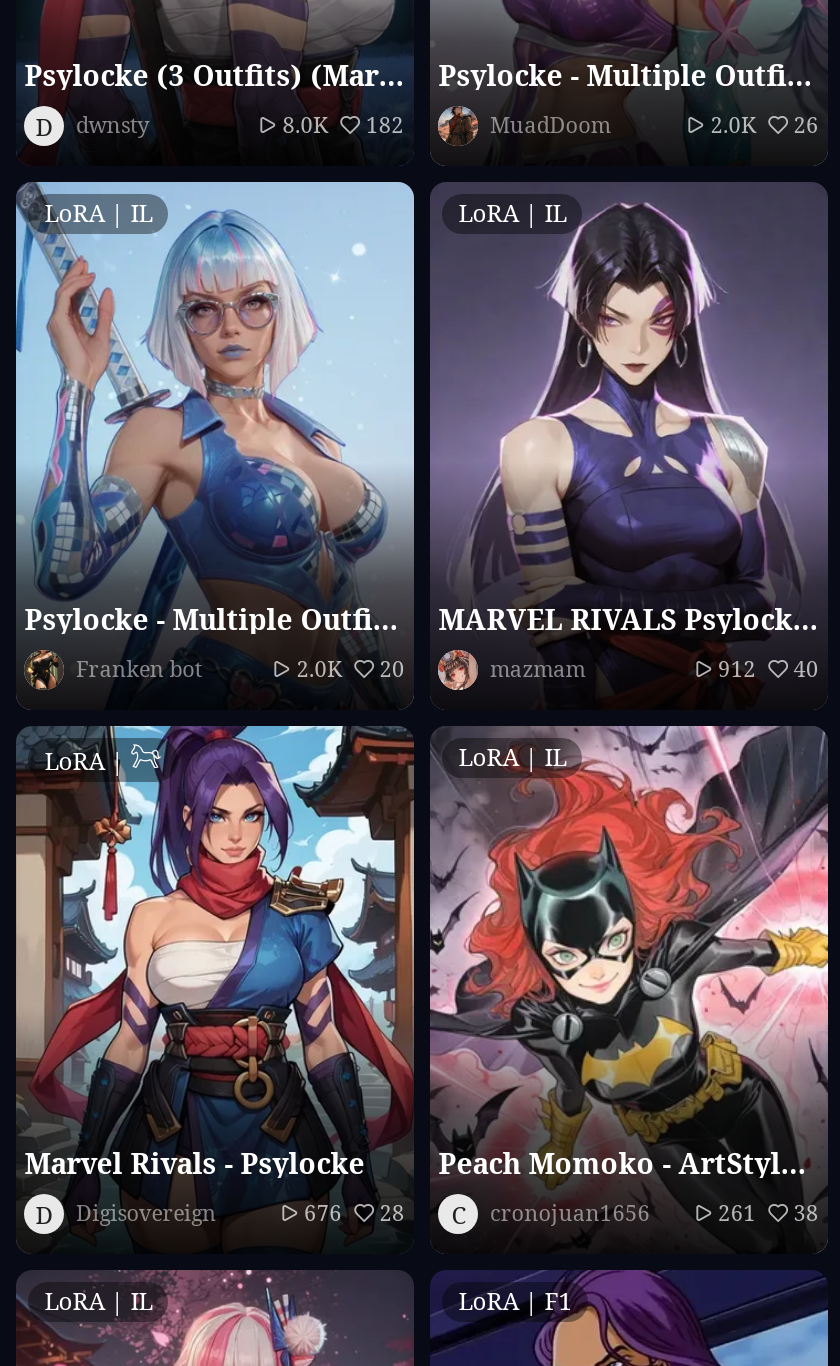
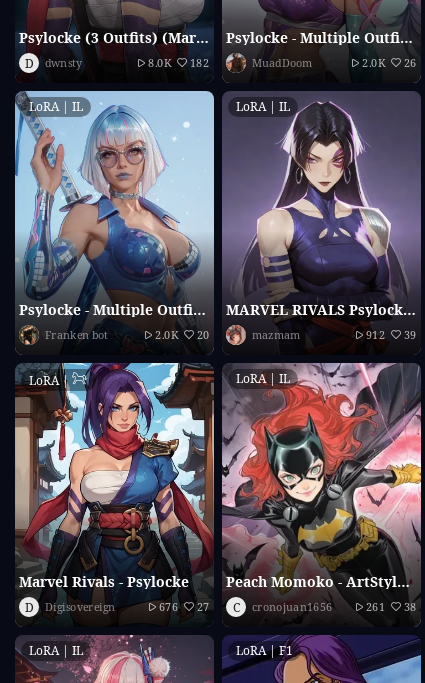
- 912 40
+ 912 39

- 676 28 C cronojuan1656
+ 676 27 C cronojuan1656
